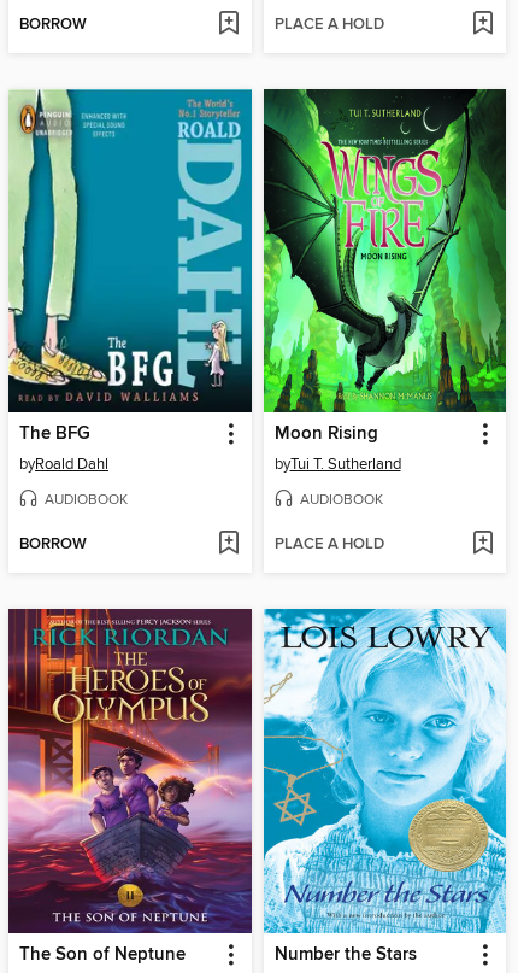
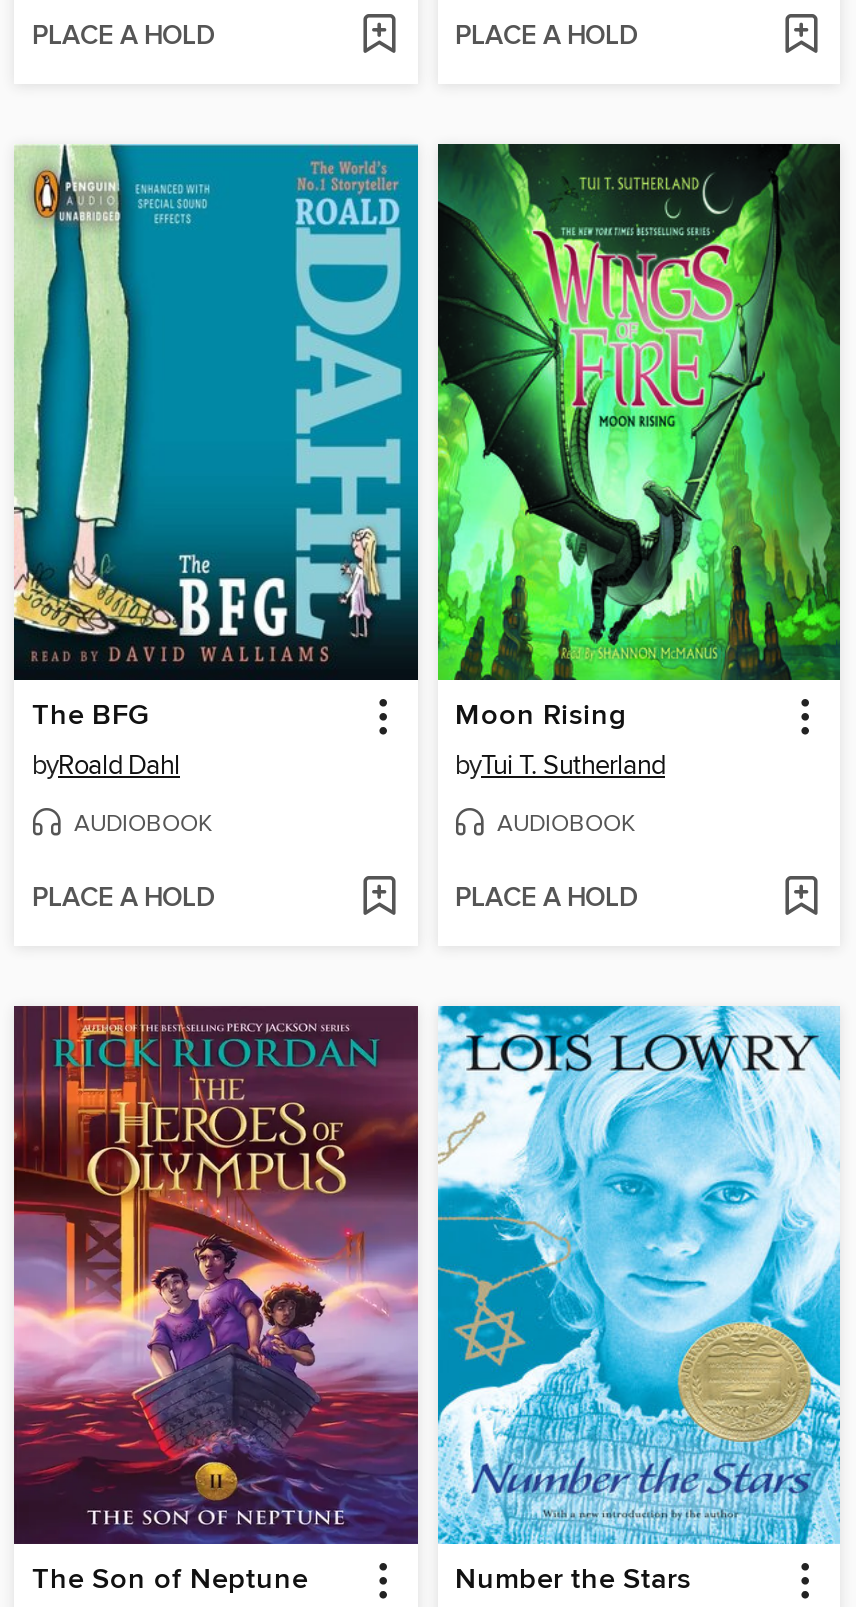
- BORROW
+ PLACE A HOLD

- BORROW
+ PLACE A HOLD
